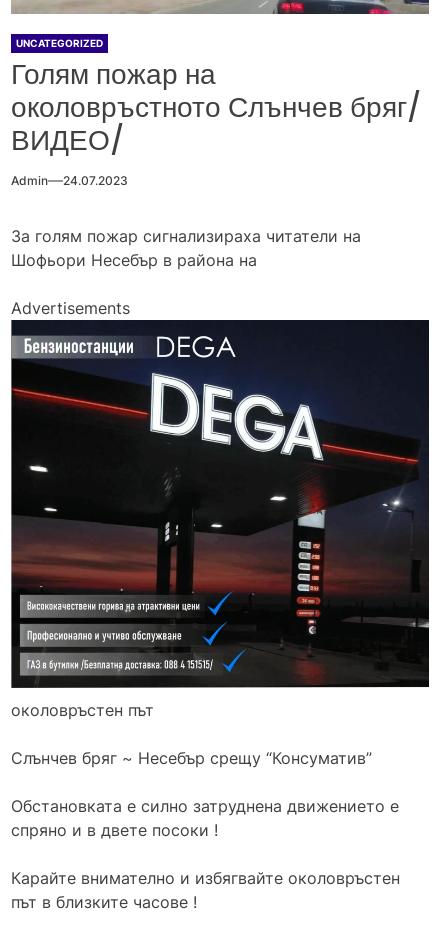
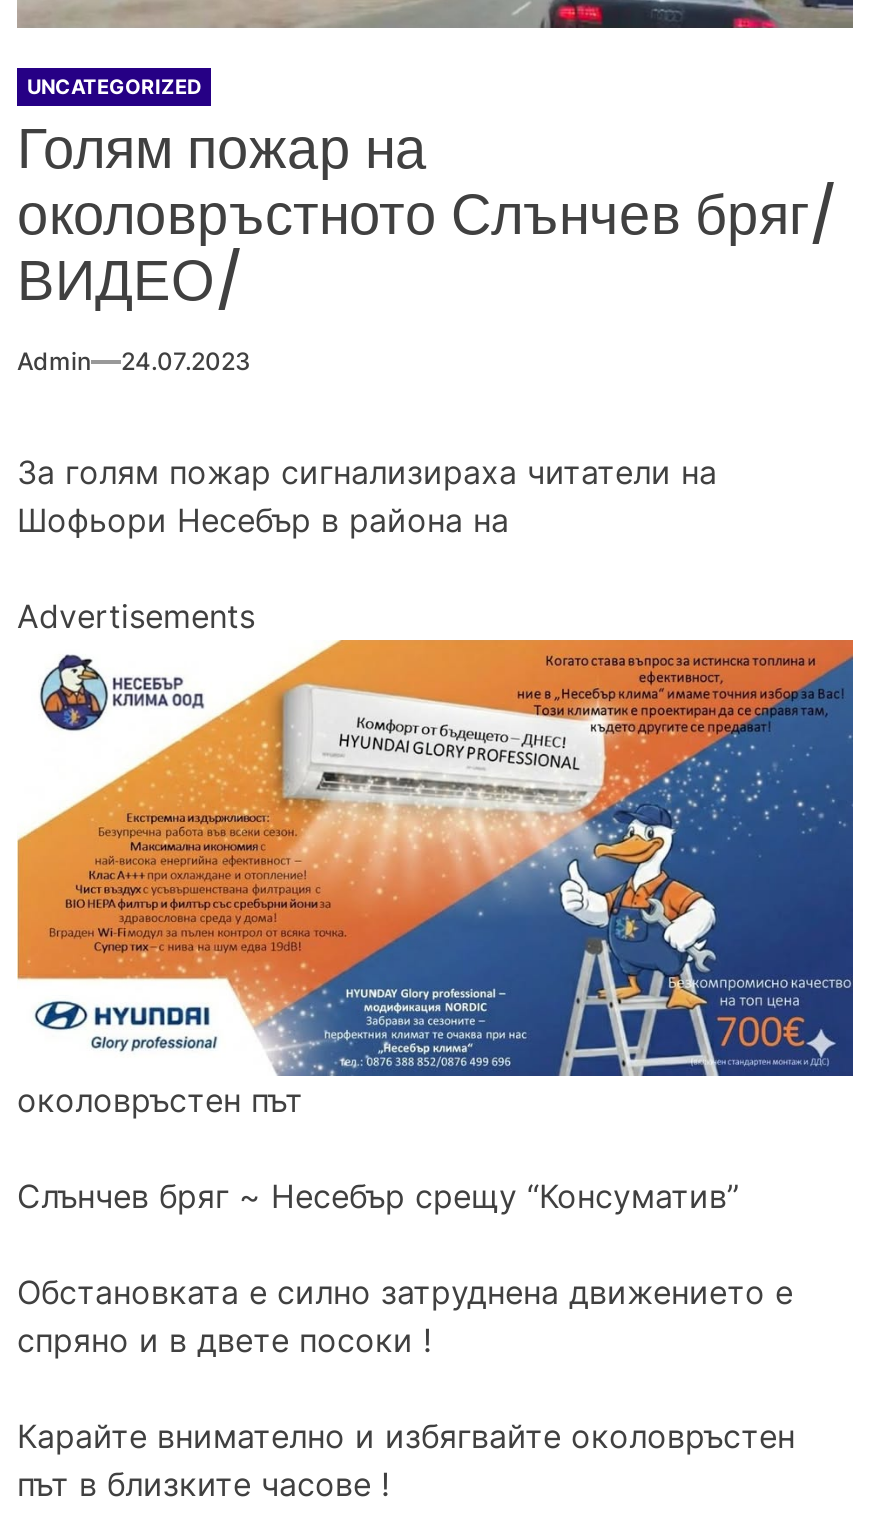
- [image]
+ [image]
